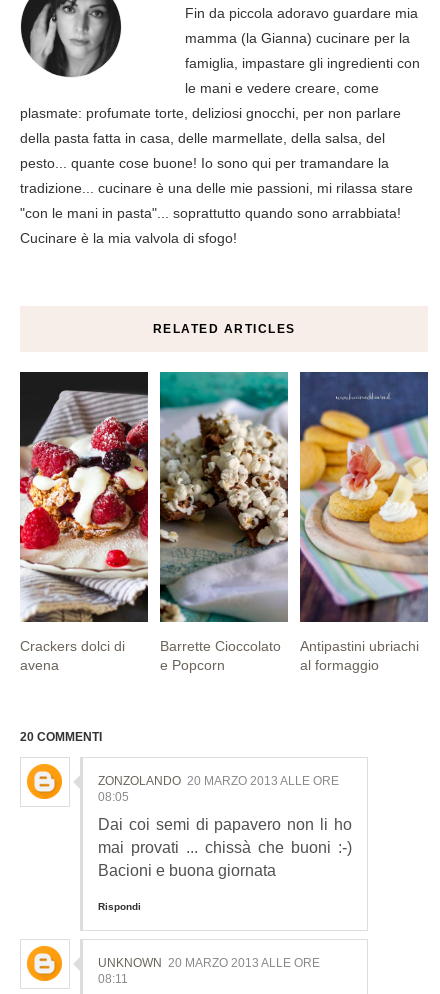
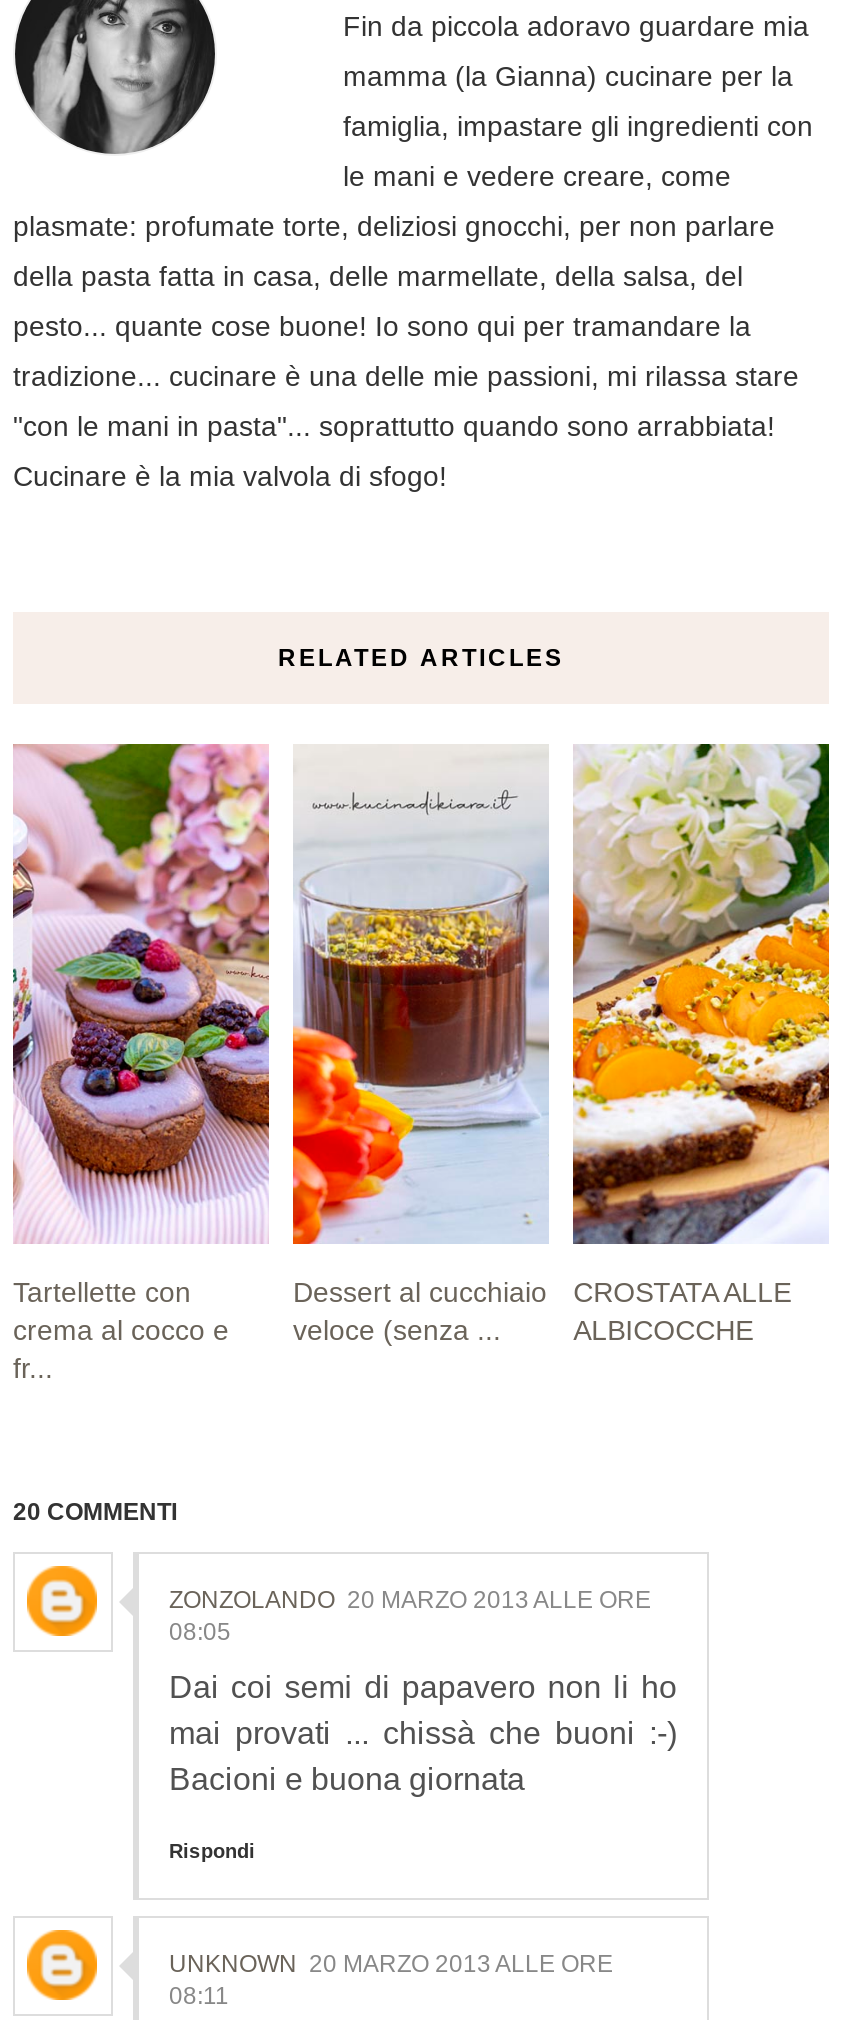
- [image]
- Crackers dolci di
- avena
+ [image]
+ Tartellette con
+ crema al cocco e
+ fr...

- [image]
- Barrette Cioccolato
- e Popcorn
+ [image]
+ Dessert al cucchiaio
+ veloce (senza ...

- [image]
- Antipastini ubriachi
- al formaggio
+ [image]
+ CROSTATA ALLE
+ ALBICOCCHE
